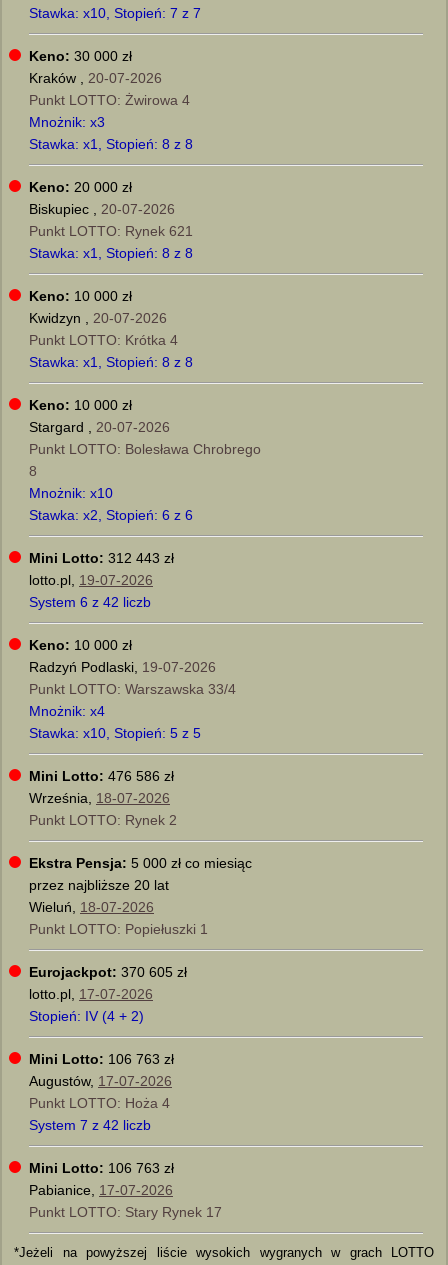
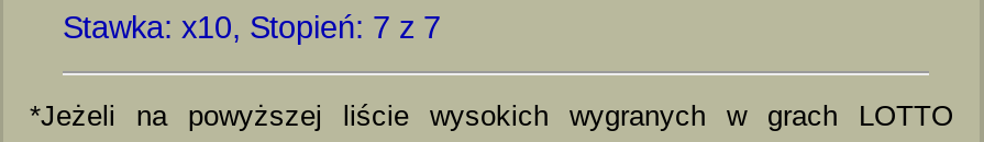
- Keno: 30 000 zł
- Kraków , 20-07-2026
- Punkt LOTTO: Żwirowa 4
- Mnożnik: x3
- Stawka: x1, Stopień: 8 z 8
- Keno: 20 000 zł
- Biskupiec , 20-07-2026
- Punkt LOTTO: Rynek 621
- Stawka: x1, Stopień: 8 z 8
- Keno: 10 000 zł
- Kwidzyn , 20-07-2026
- Punkt LOTTO: Krótka 4
- Stawka: x1, Stopień: 8 z 8
- Keno: 10 000 zł
- Stargard , 20-07-2026
- Punkt LOTTO: Bolesława Chrobrego
- 8
- Mnożnik: x10
- Stawka: x2, Stopień: 6 z 6
- Mini Lotto: 312 443 zł
- lotto.pl, 19-07-2026
- System 6 z 42 liczb
- Keno: 10 000 zł
- Radzyń Podlaski, 19-07-2026
- Punkt LOTTO: Warszawska 33/4
- Mnożnik: x4
- Stawka: x10, Stopień: 5 z 5
- Mini Lotto: 476 586 zł
- Września, 18-07-2026
- Punkt LOTTO: Rynek 2
- Ekstra Pensja: 5 000 zł co miesiąc
- przez najbliższe 20 lat
- Wieluń, 18-07-2026
- Punkt LOTTO: Popiełuszki 1
- Eurojackpot: 370 605 zł
- lotto.pl, 17-07-2026
- Stopień: IV (4 + 2)
- Mini Lotto: 106 763 zł
- Augustów, 17-07-2026
- Punkt LOTTO: Hoża 4
- System 7 z 42 liczb
- Mini Lotto: 106 763 zł
- Pabianice, 17-07-2026
- Punkt LOTTO: Stary Rynek 17
